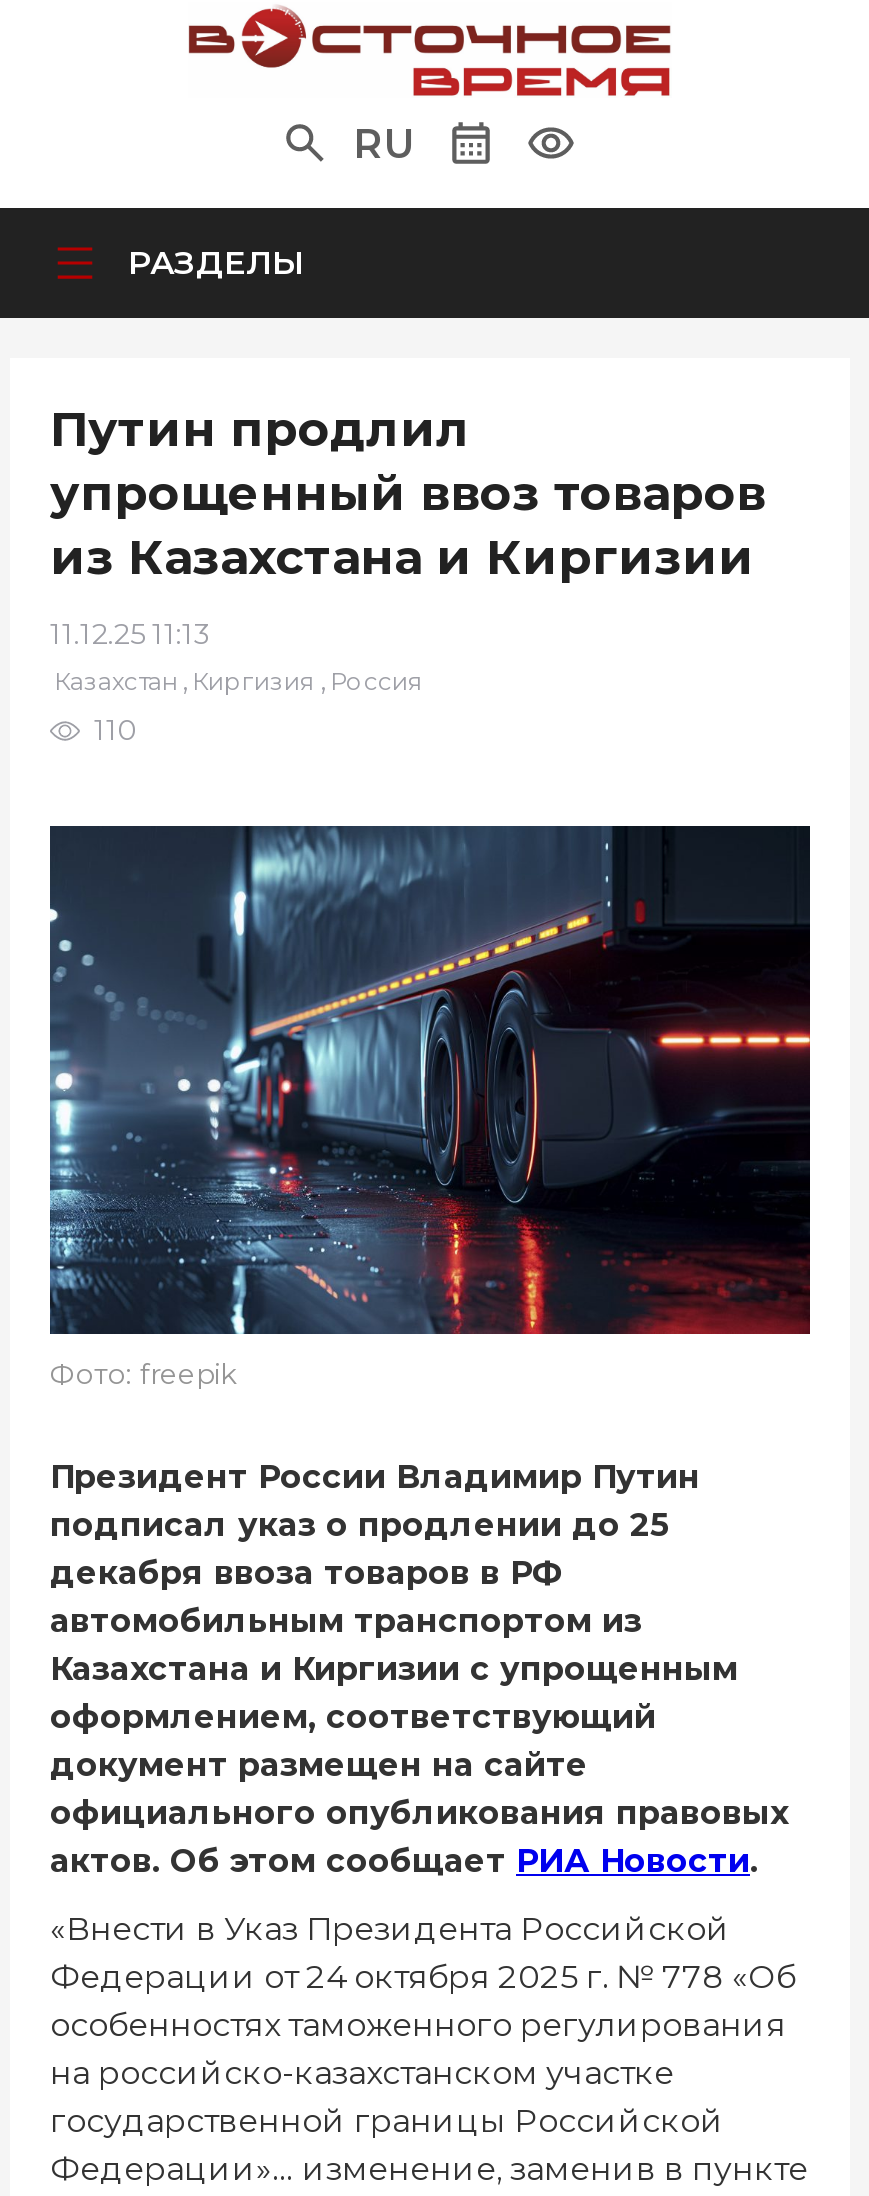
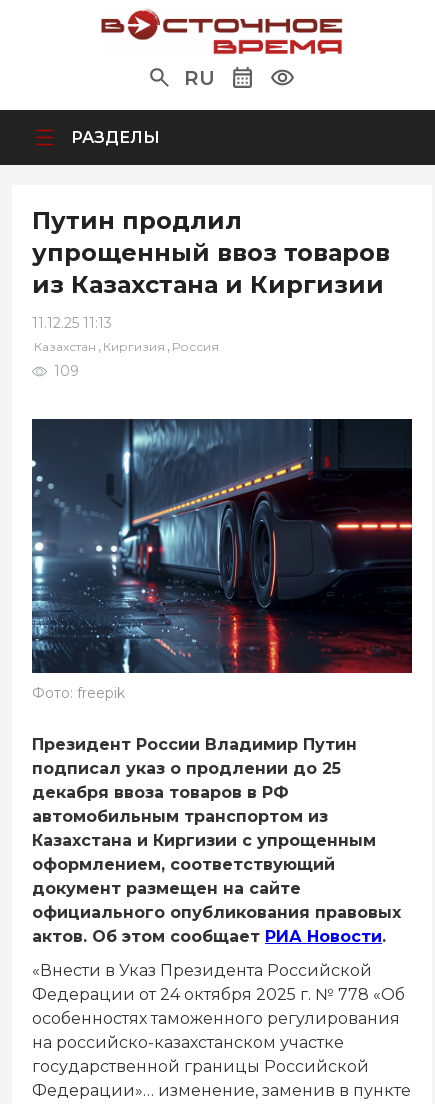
- 110
+ 109
